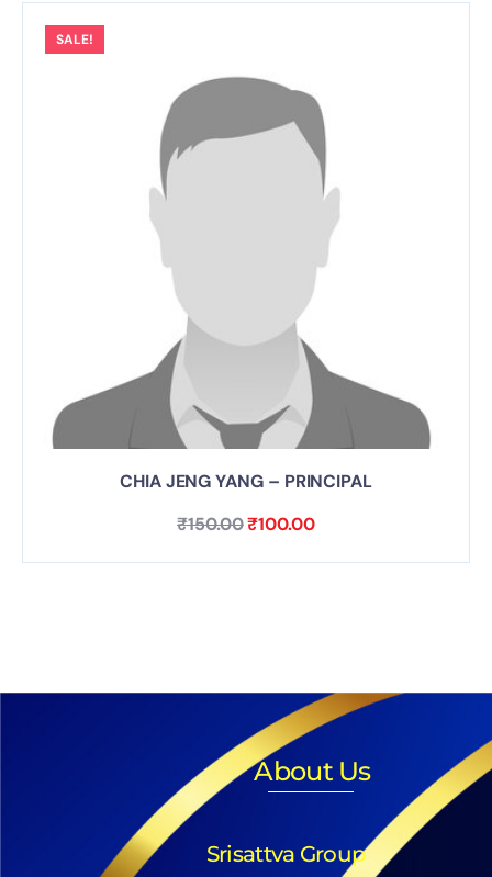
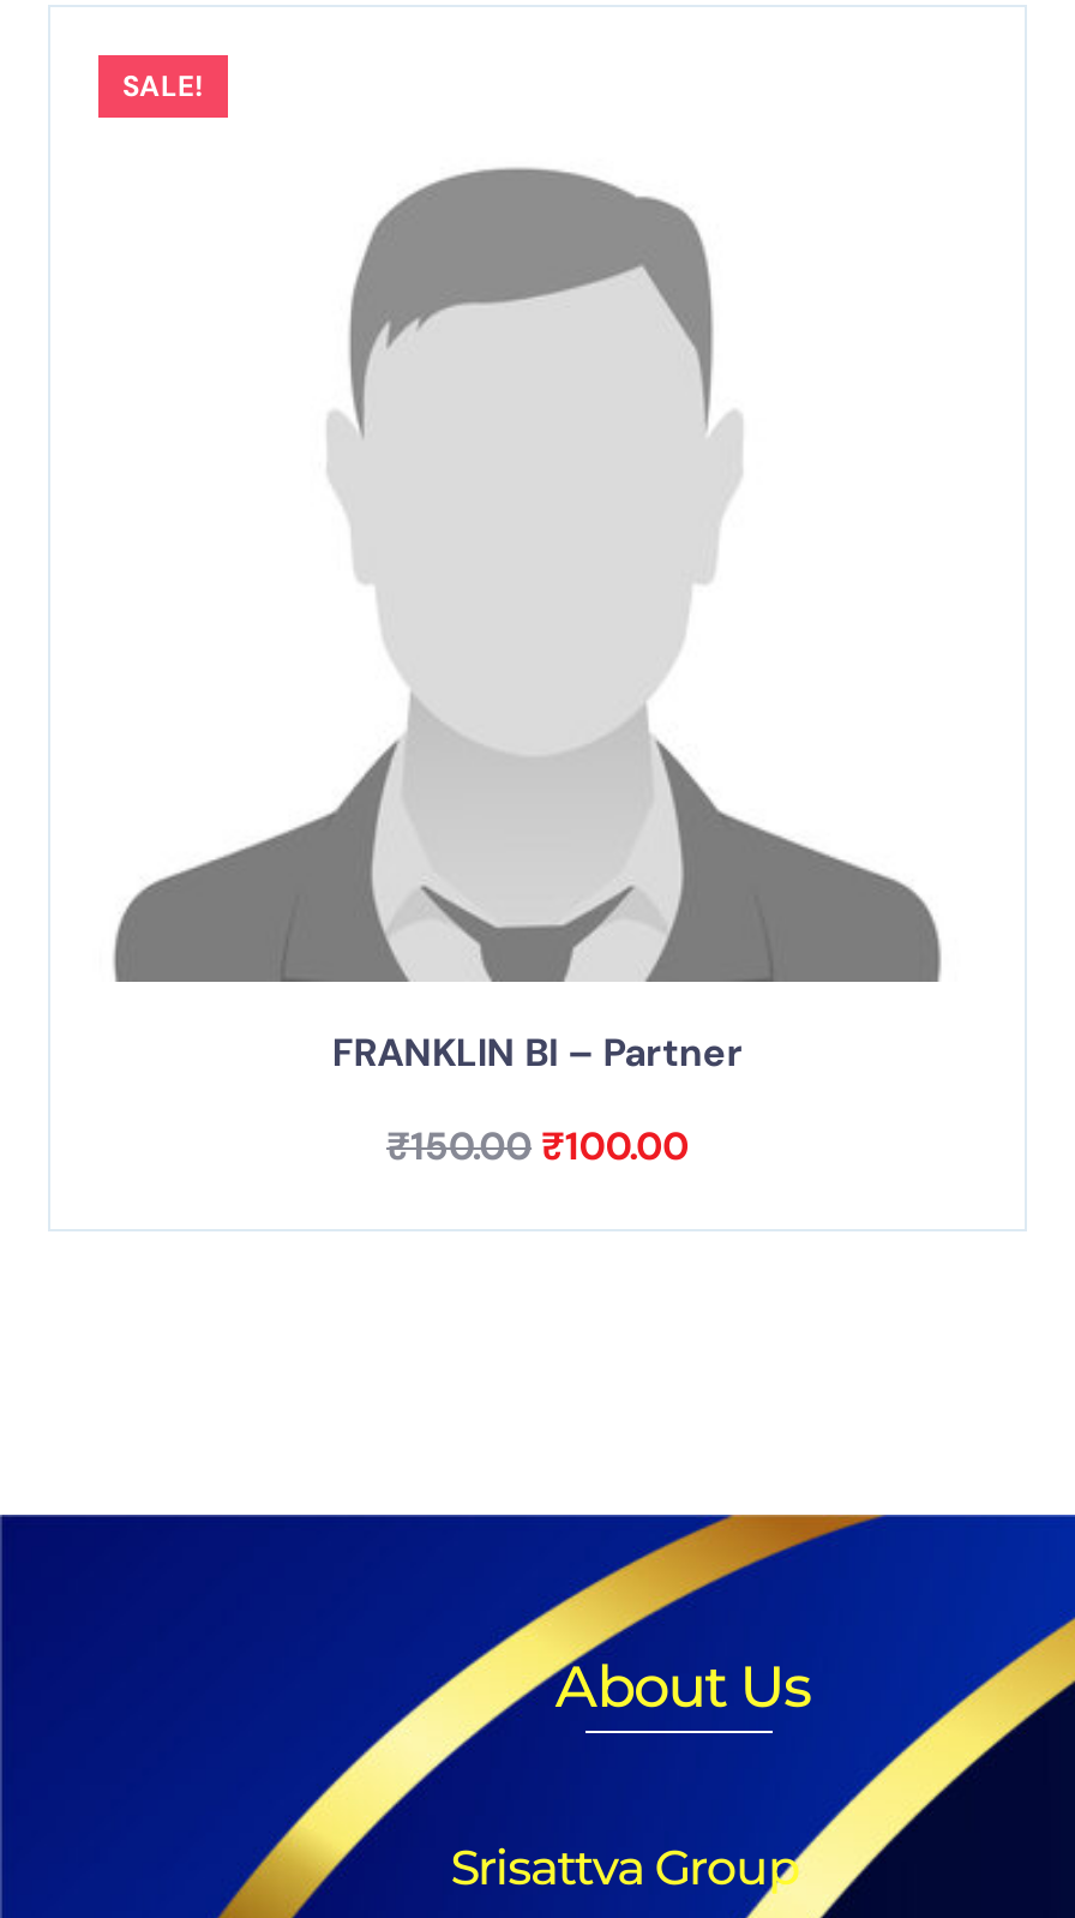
- CHIA JENG YANG – PRINCIPAL
+ FRANKLIN BI – Partner
